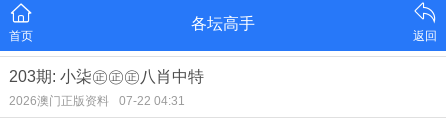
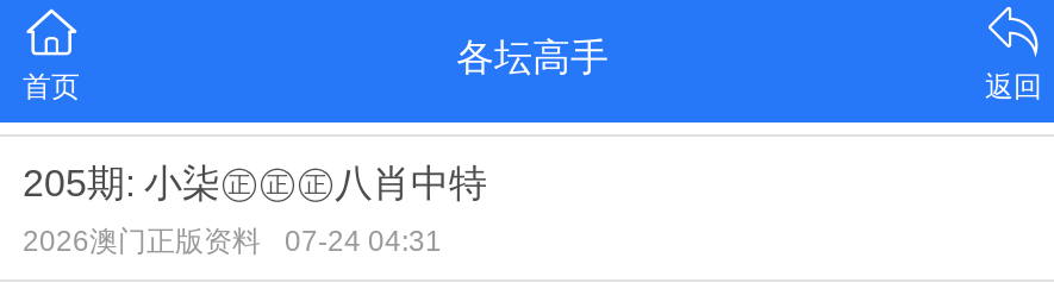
- 203期: 小柒㊣㊣㊣八肖中特
+ 205期: 小柒㊣㊣㊣八肖中特

- 2026澳门正版资料 07-22 04:31
+ 2026澳门正版资料 07-24 04:31
